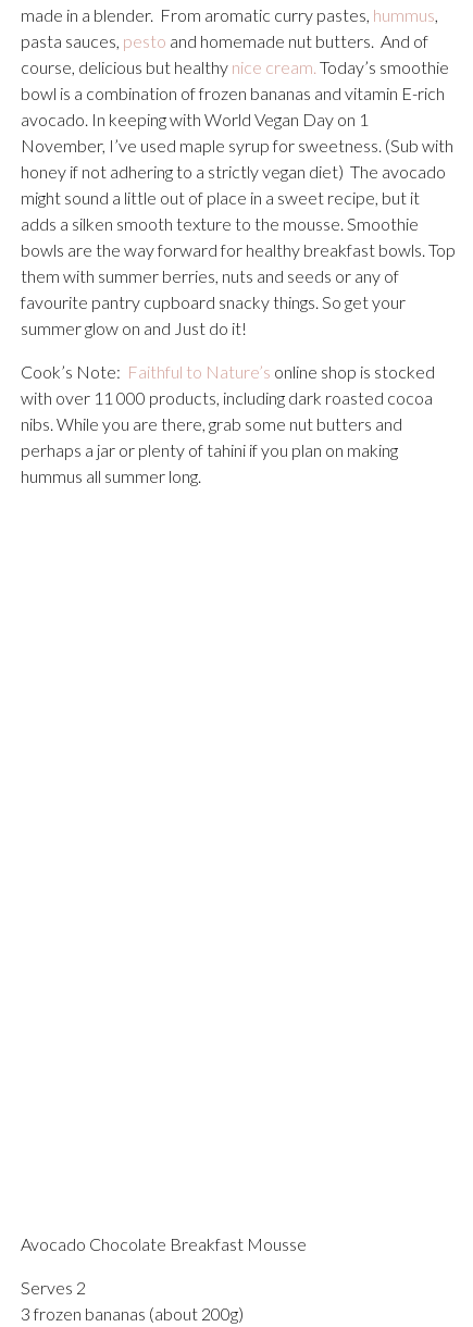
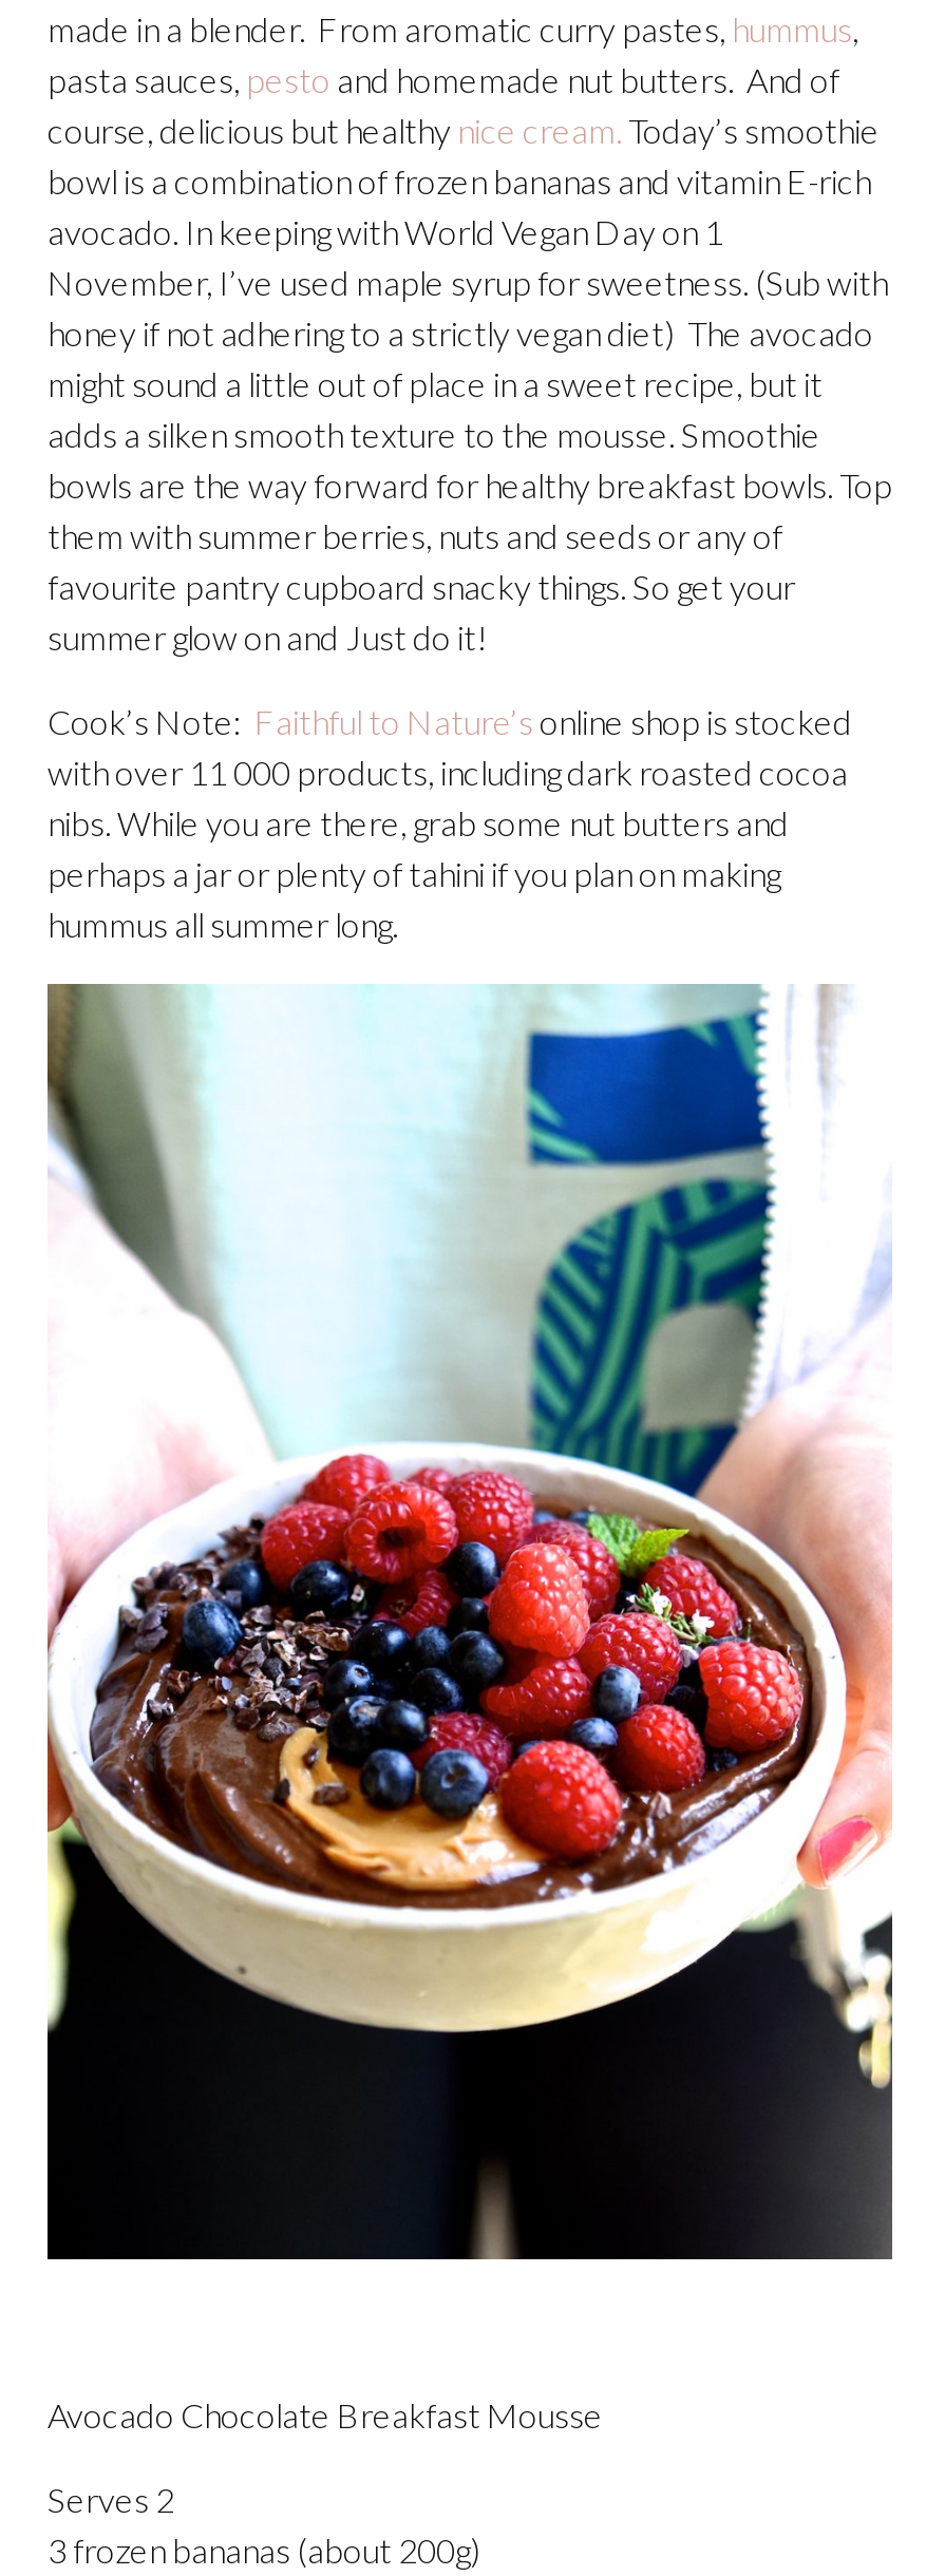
+ [image]
